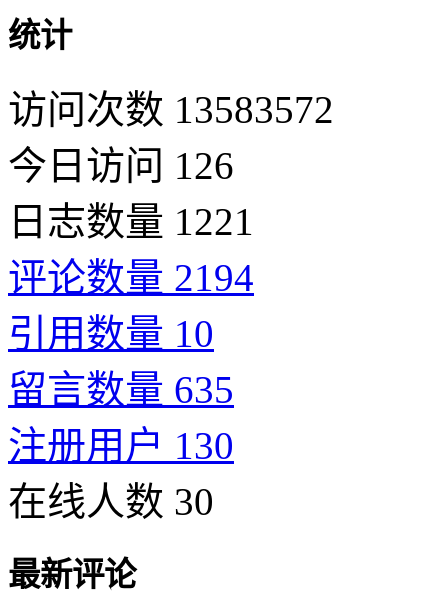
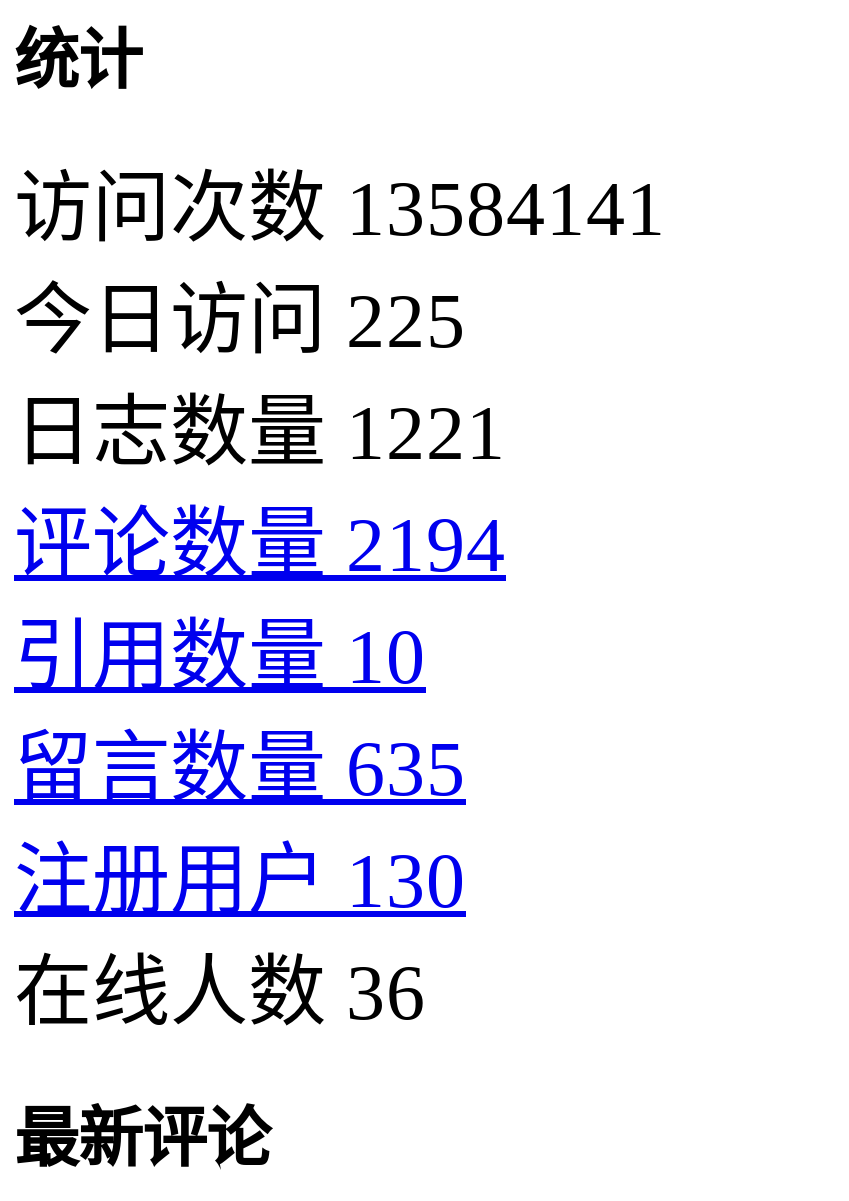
- 访问次数 13583572
+ 访问次数 13584141

- 今日访问 126
+ 今日访问 225

- 在线人数 30
+ 在线人数 36
